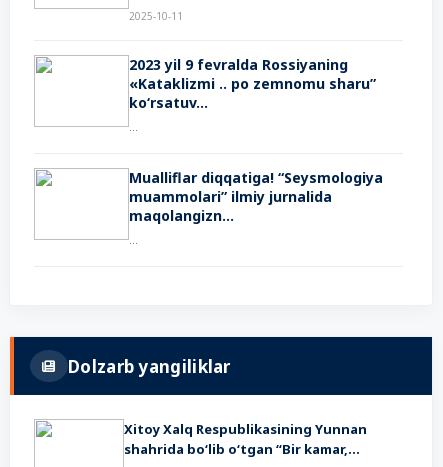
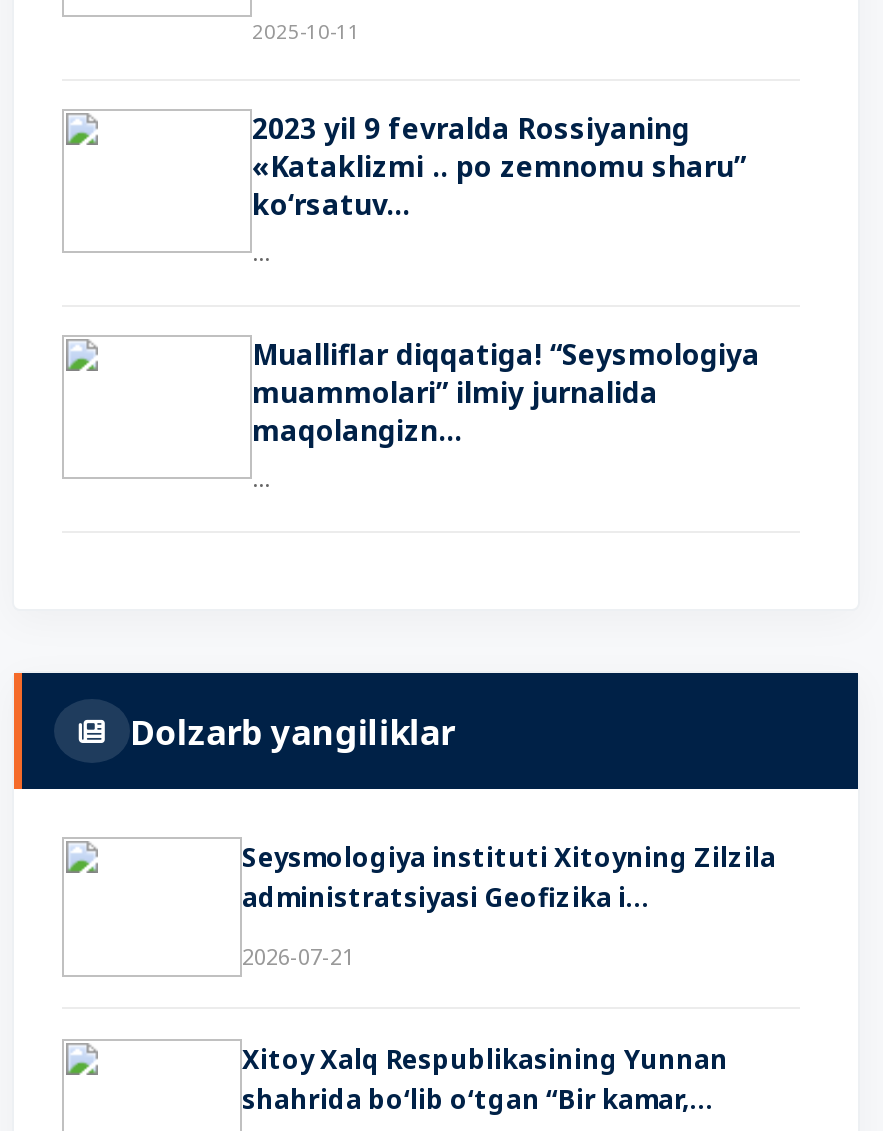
+ Seysmologiya instituti Xitoyning Zilzila
+ administratsiyasi Geofizika i...
+ 2026-07-21
